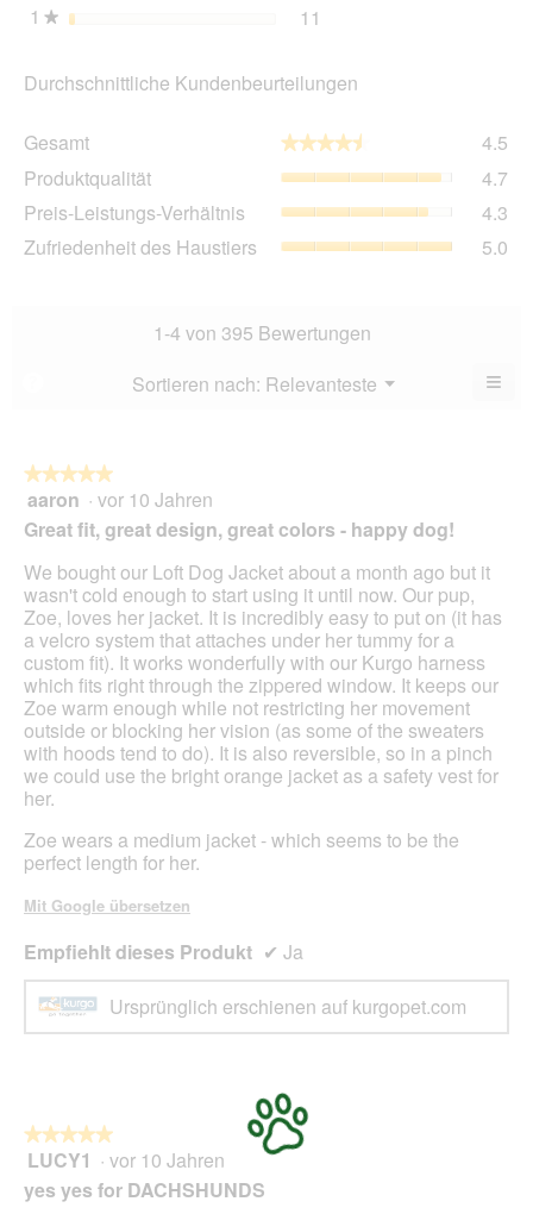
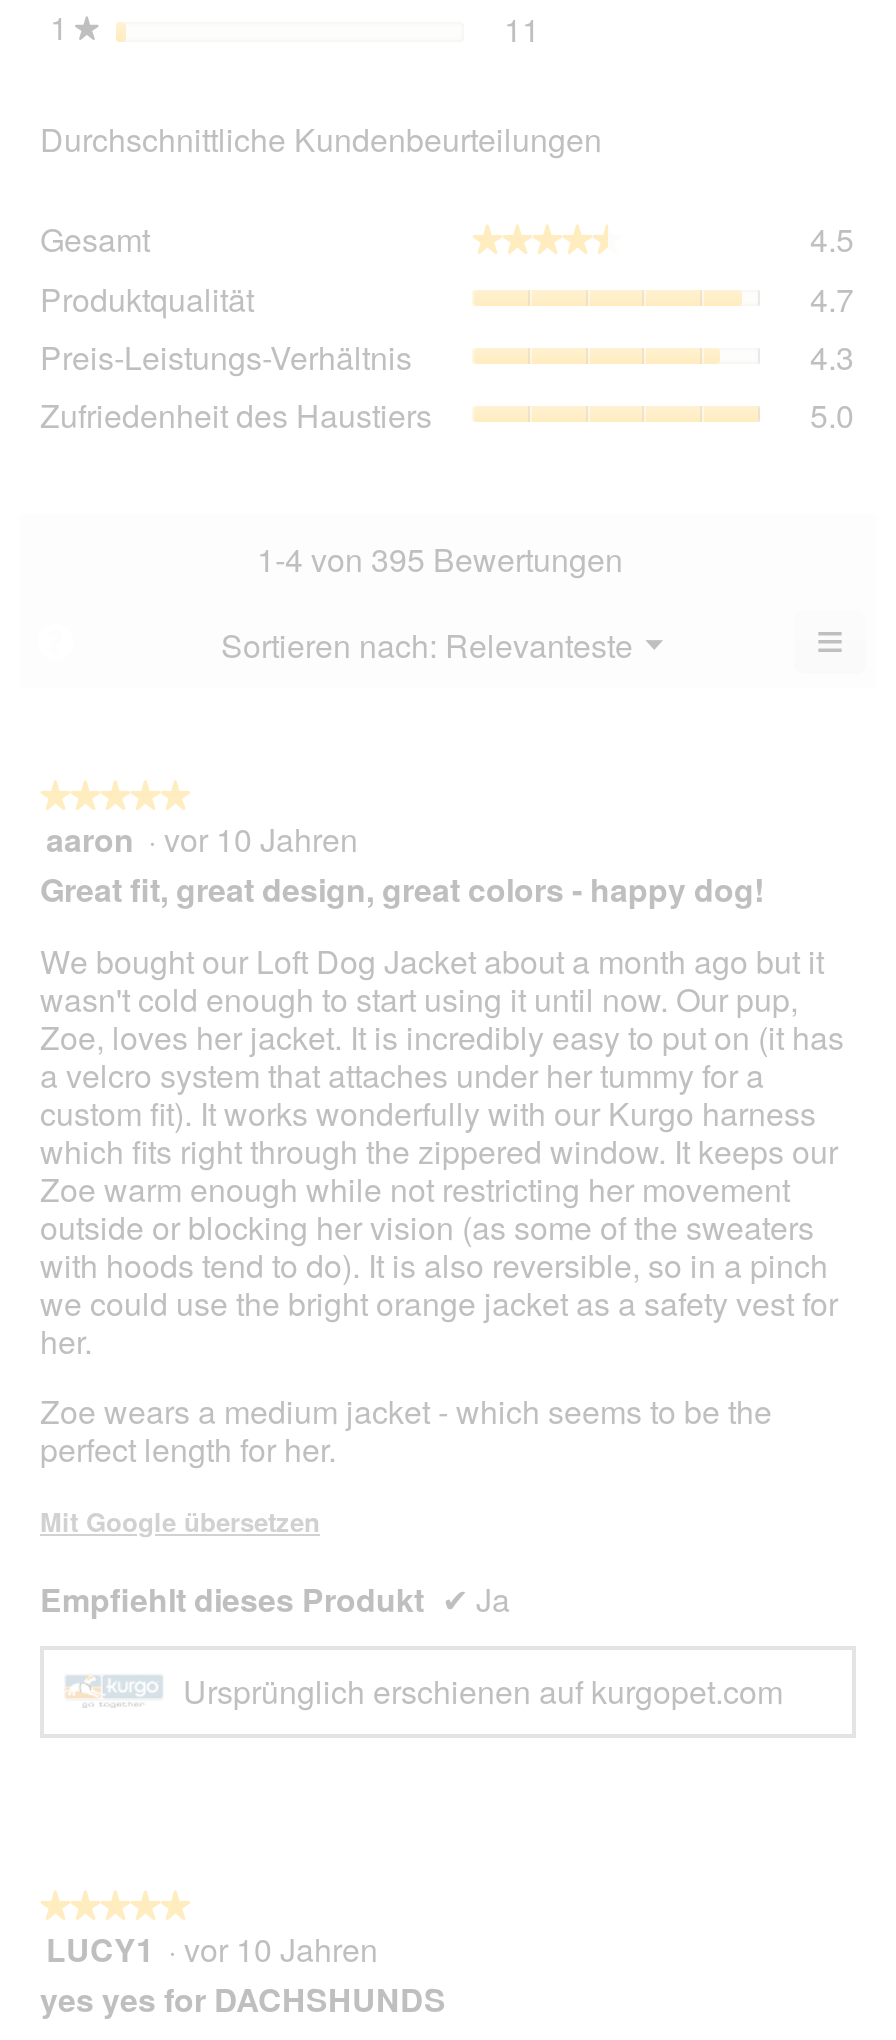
- [image]
